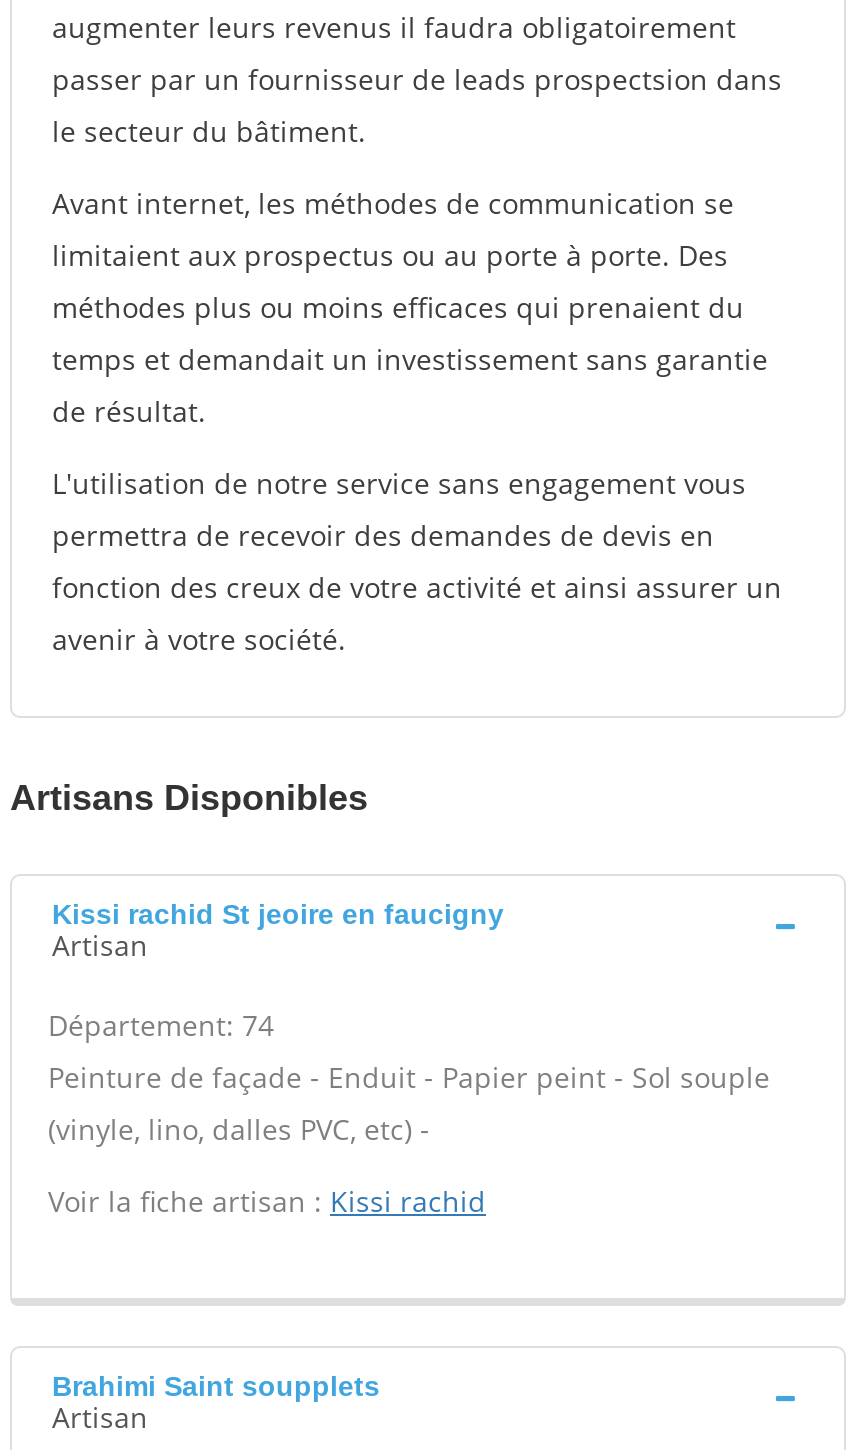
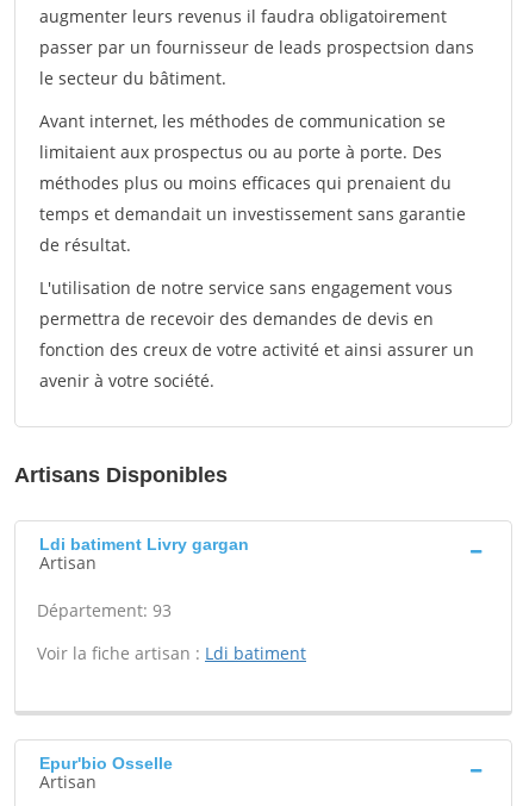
- Kissi rachid St jeoire en faucigny
+ Ldi batiment Livry gargan

- Département: 74
- Peinture de façade - Enduit - Papier peint - Sol souple
- (vinyle, lino, dalles PVC, etc) -
+ Département: 93

- Voir la fiche artisan : Kissi rachid
+ Voir la fiche artisan : Ldi batiment

- Brahimi Saint soupplets
+ Epur'bio Osselle
